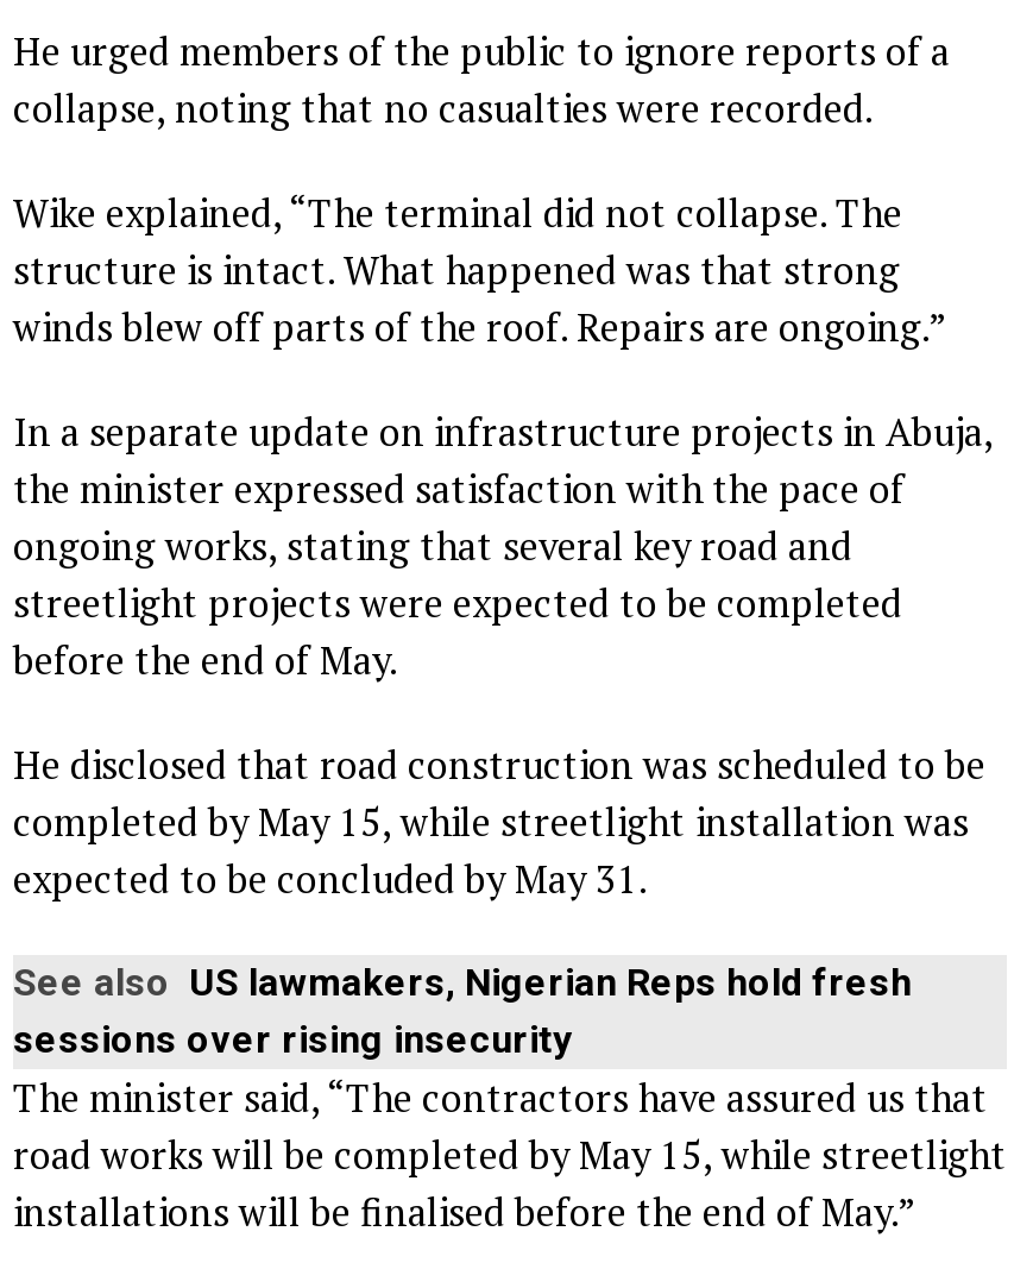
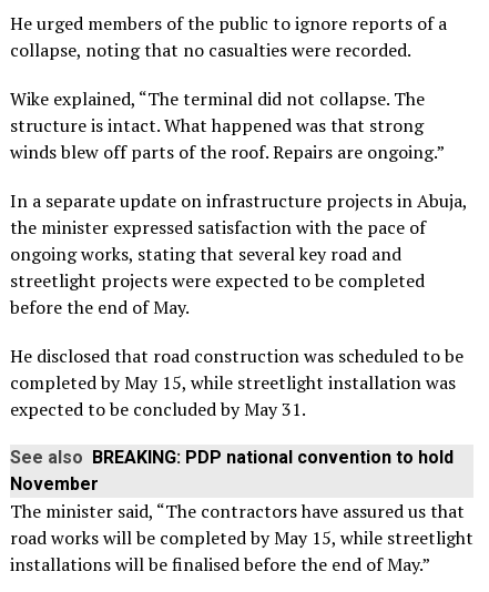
- See also US lawmakers, Nigerian Reps hold fresh
- sessions over rising insecurity
+ See also BREAKING: PDP national convention to hold
+ November
